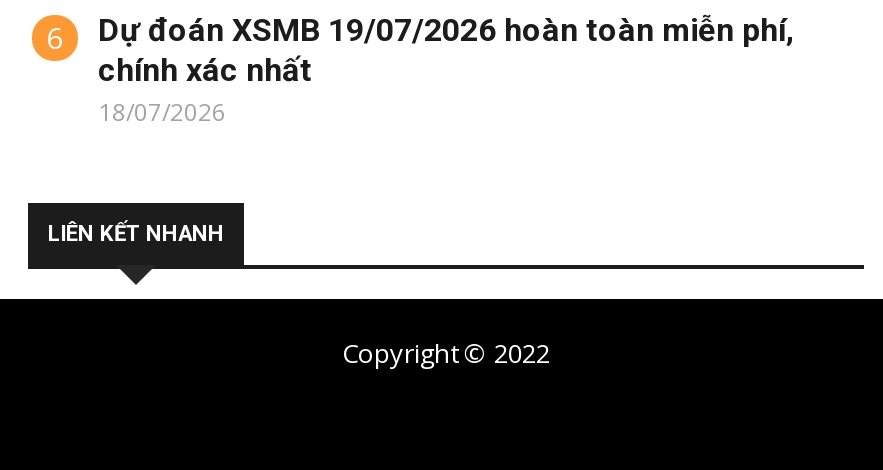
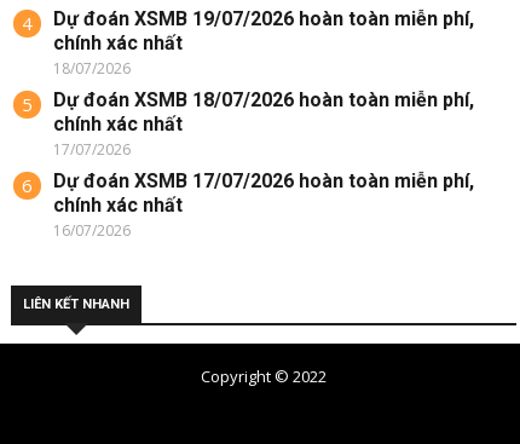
- 6 Dự đoán XSMB 19/07/2026 hoàn toàn miễn phí,
+ 4 Dự đoán XSMB 19/07/2026 hoàn toàn miễn phí,

+ 5
+ Dự đoán XSMB 18/07/2026 hoàn toàn miễn phí,
+ chính xác nhất
+ 17/07/2026
+ 6
+ Dự đoán XSMB 17/07/2026 hoàn toàn miễn phí,
+ chính xác nhất
+ 16/07/2026
